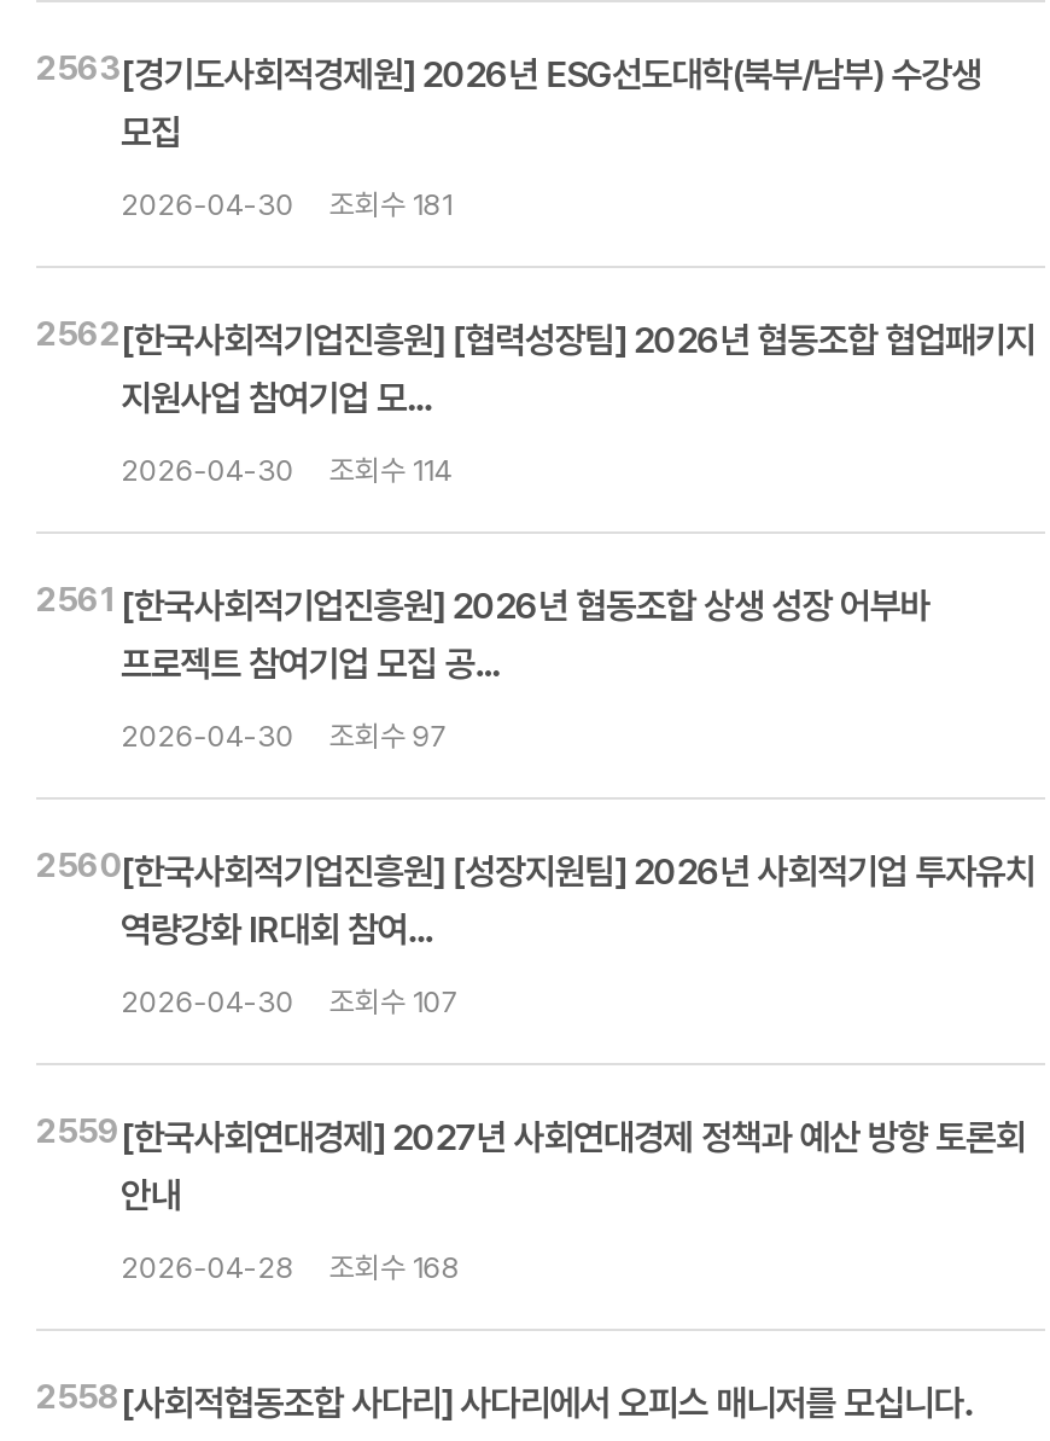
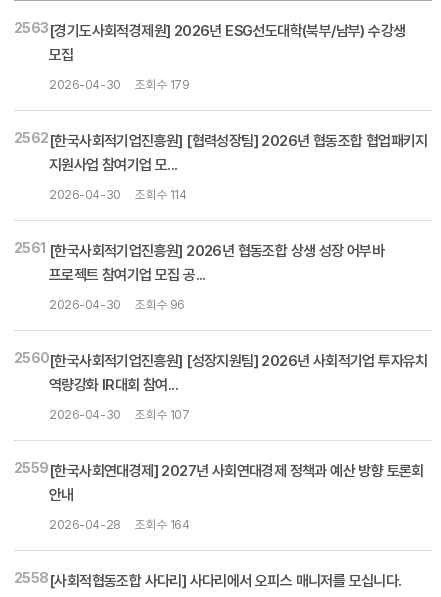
- 2026-04-30 조회수 181
+ 2026-04-30 조회수 179

- 2026-04-30 조회수 97
+ 2026-04-30 조회수 96

- 2026-04-28 조회수 168
+ 2026-04-28 조회수 164
